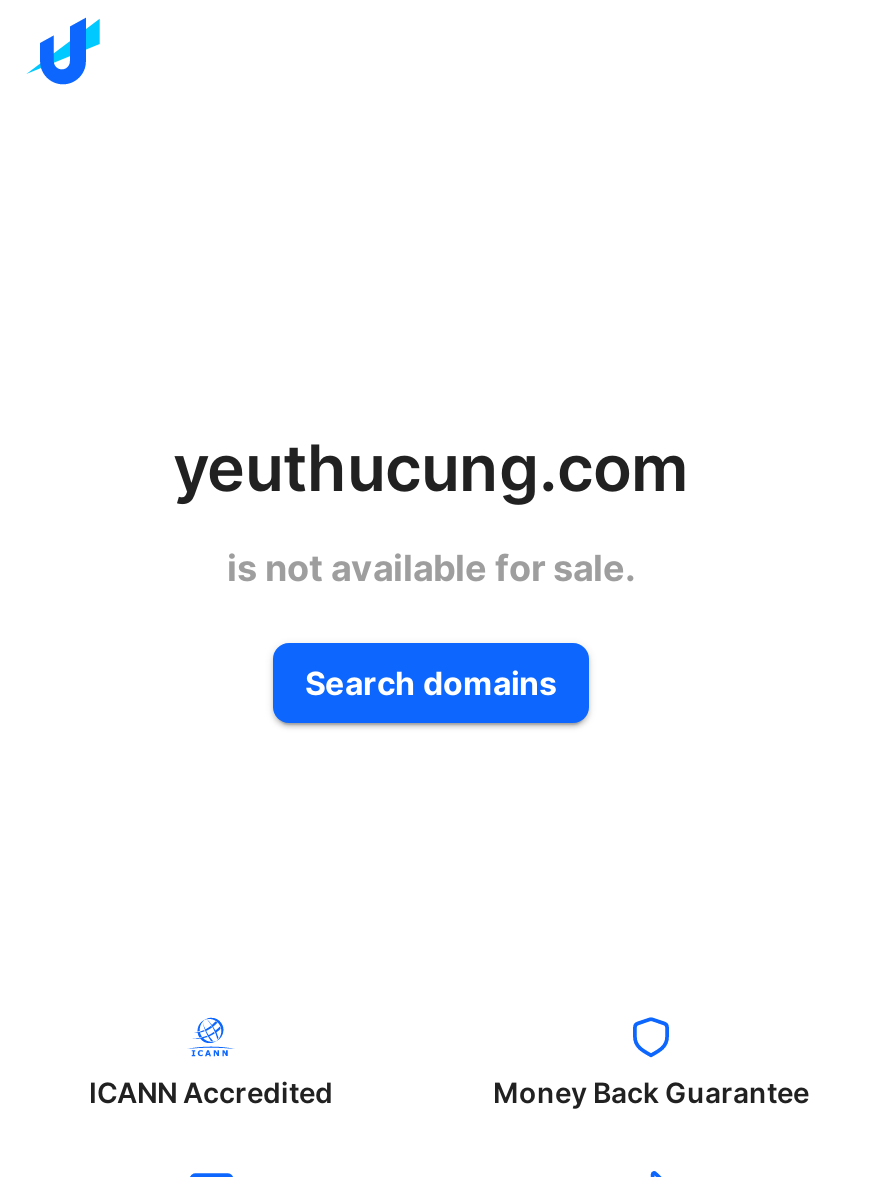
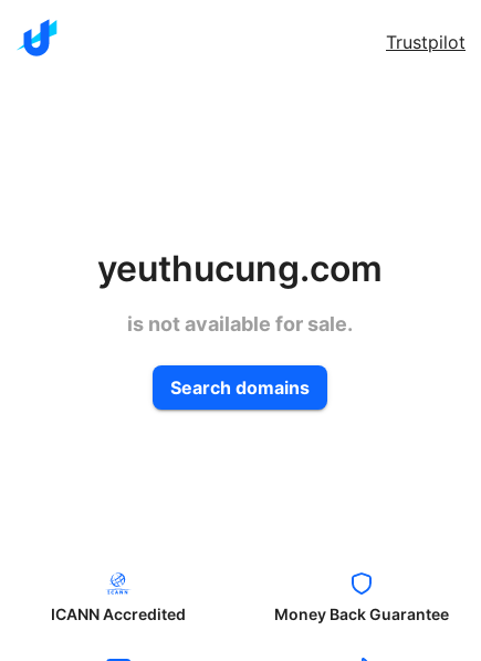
+ Trustpilot
